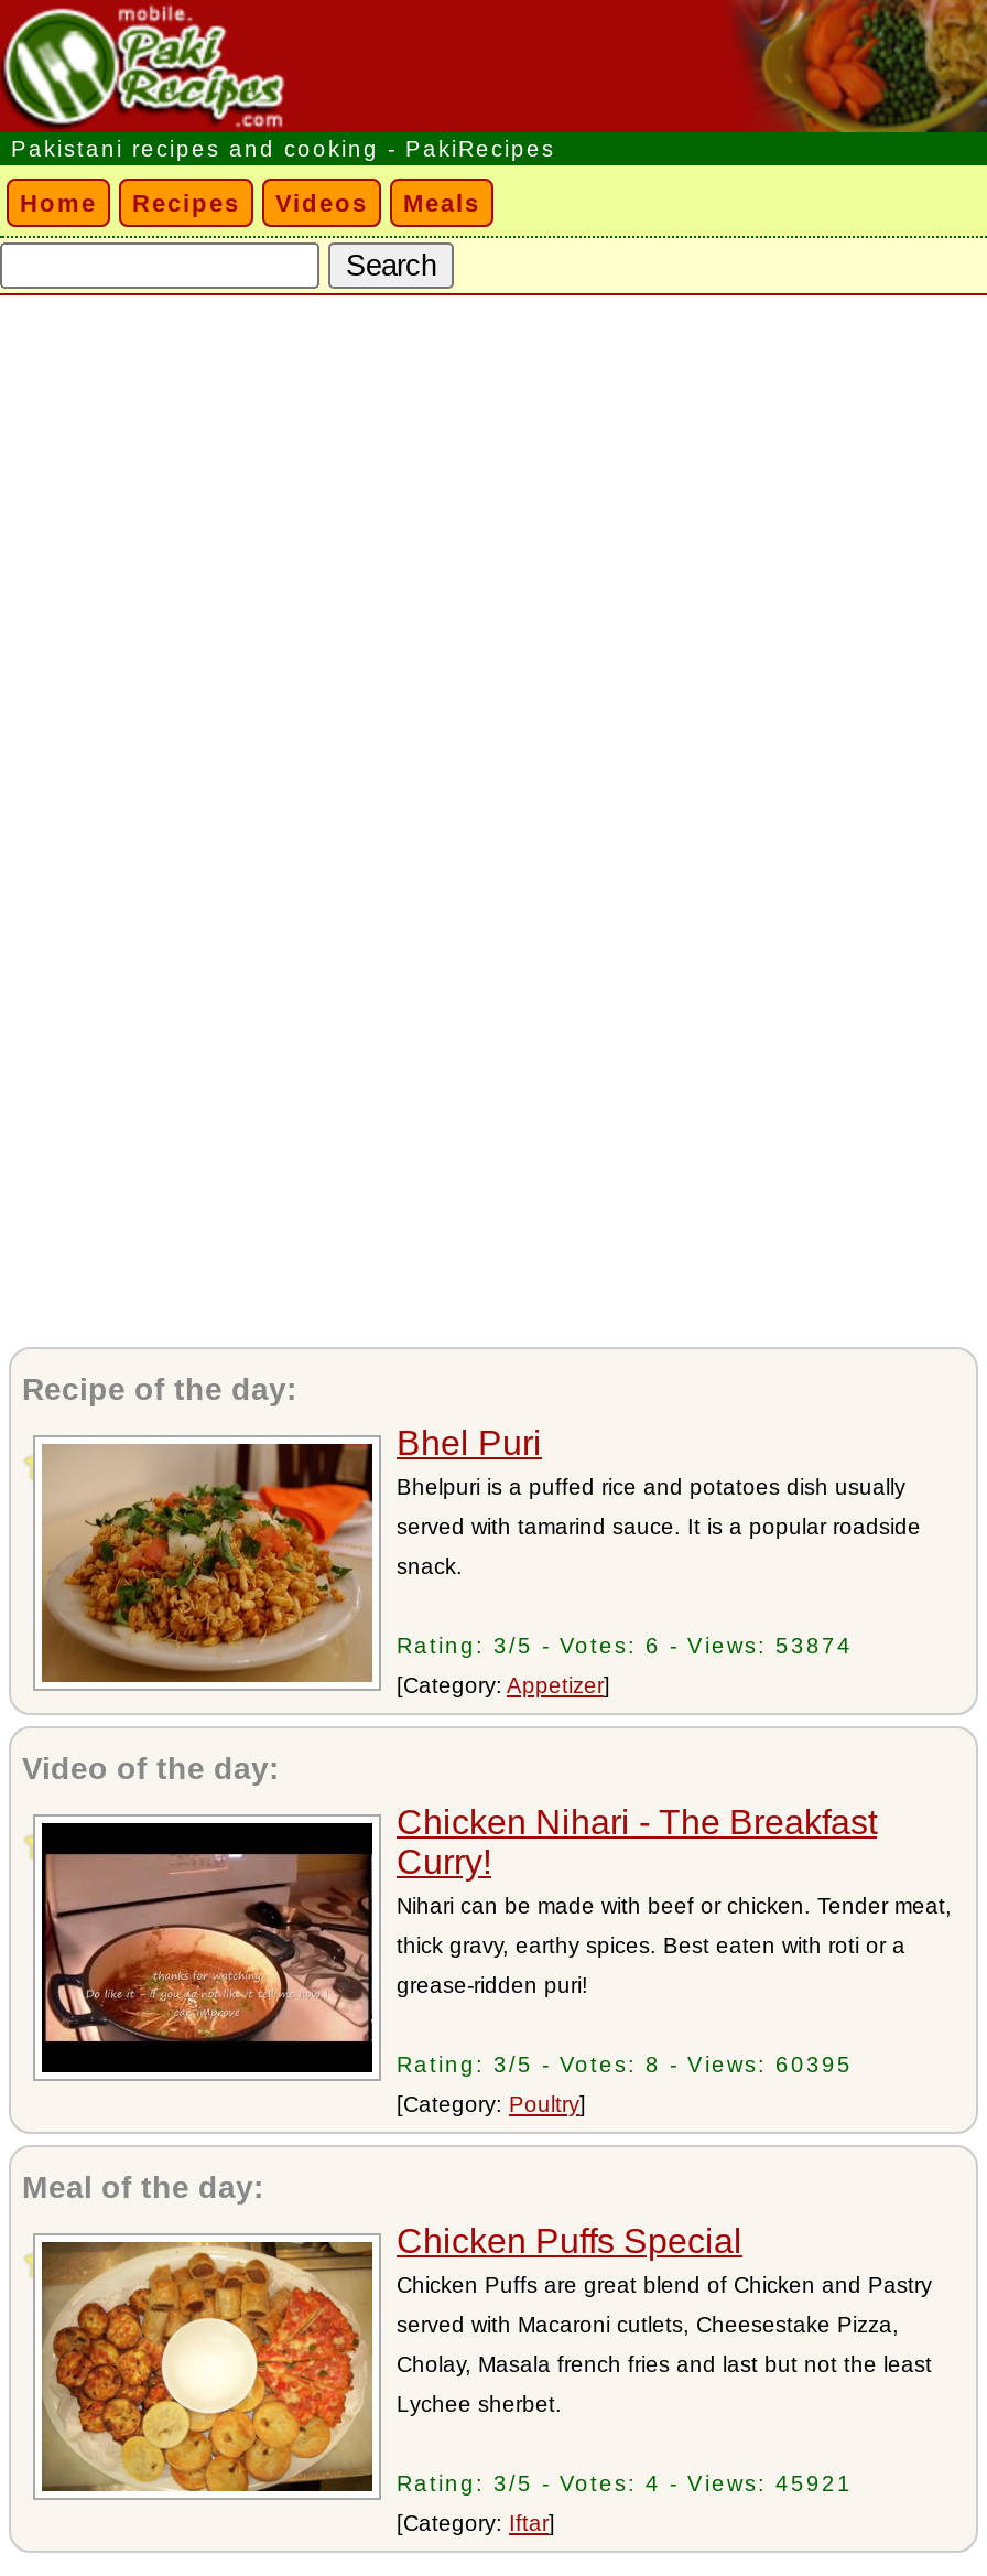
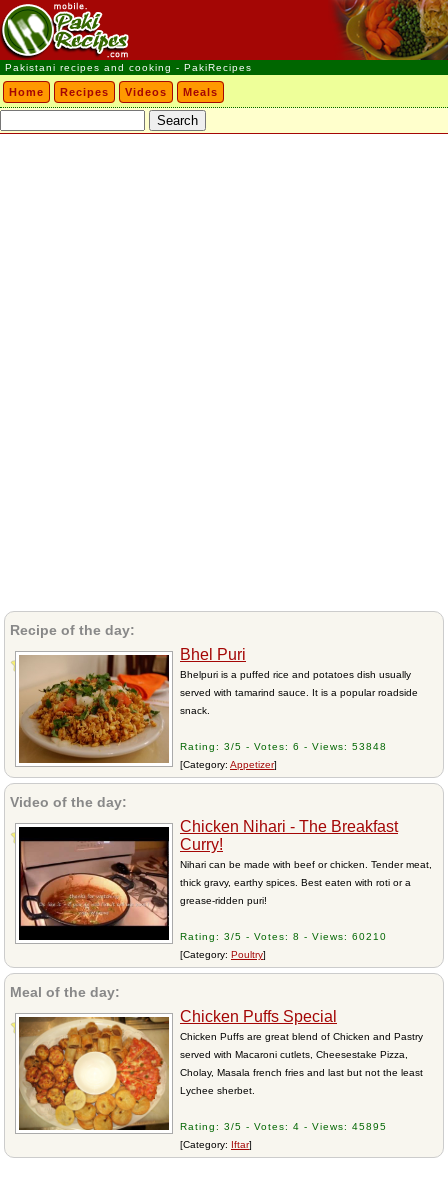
- Rating: 3/5 - Votes: 6 - Views: 53874
+ Rating: 3/5 - Votes: 6 - Views: 53848

- Rating: 3/5 - Votes: 8 - Views: 60395
+ Rating: 3/5 - Votes: 8 - Views: 60210

- Rating: 3/5 - Votes: 4 - Views: 45921
+ Rating: 3/5 - Votes: 4 - Views: 45895
